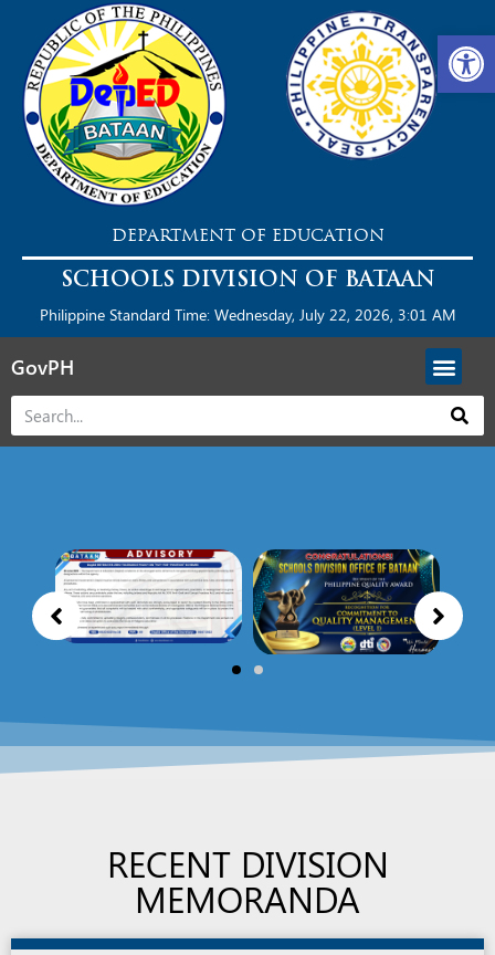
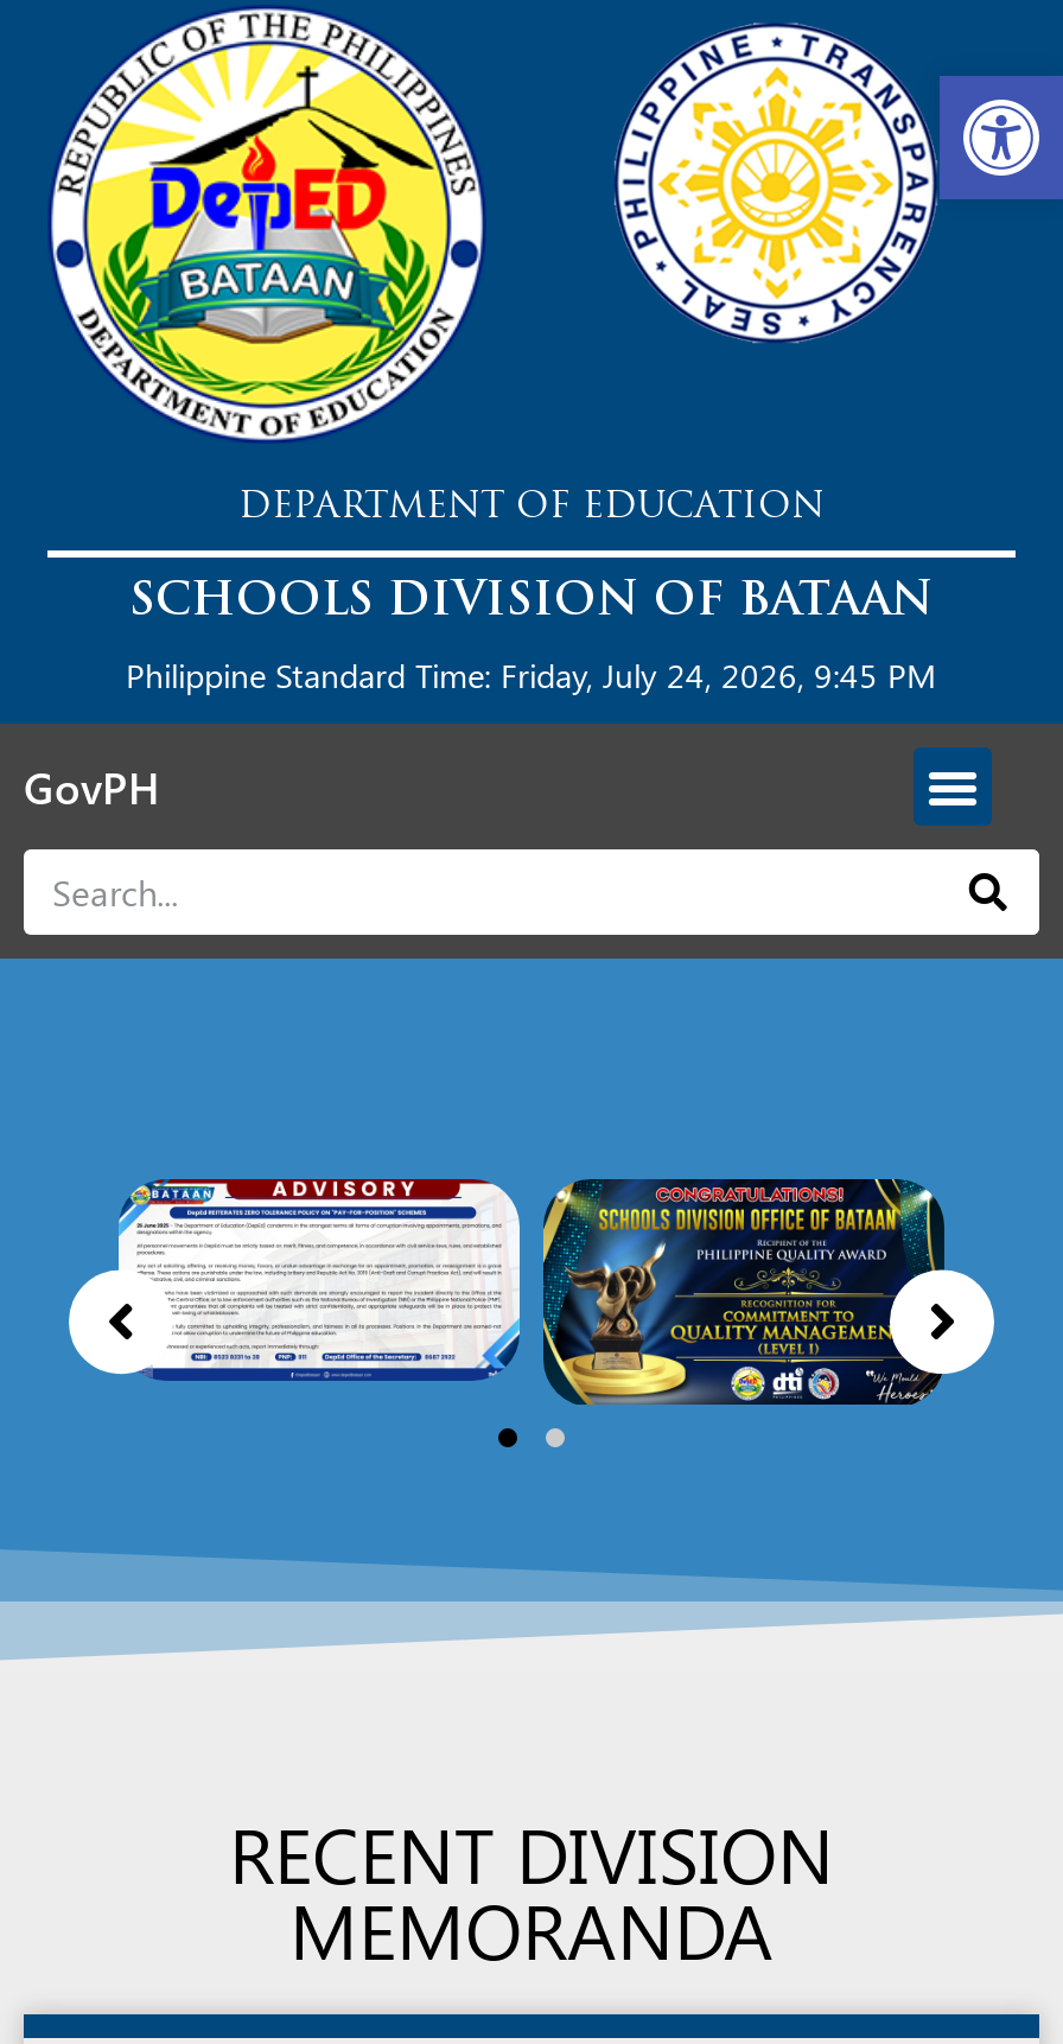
- Philippine Standard Time: Wednesday, July 22, 2026, 3:01 AM
+ Philippine Standard Time: Friday, July 24, 2026, 9:45 PM
